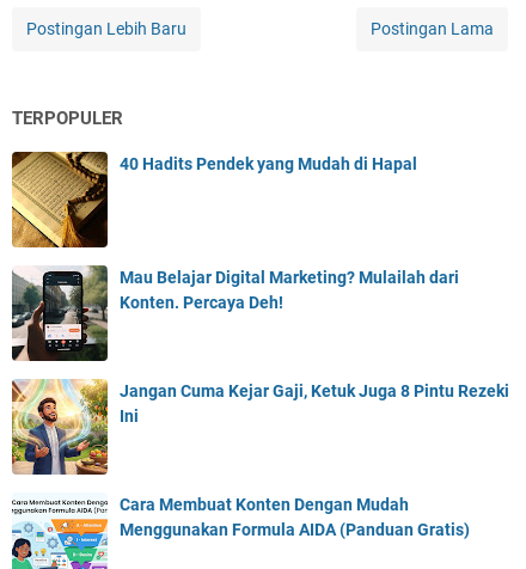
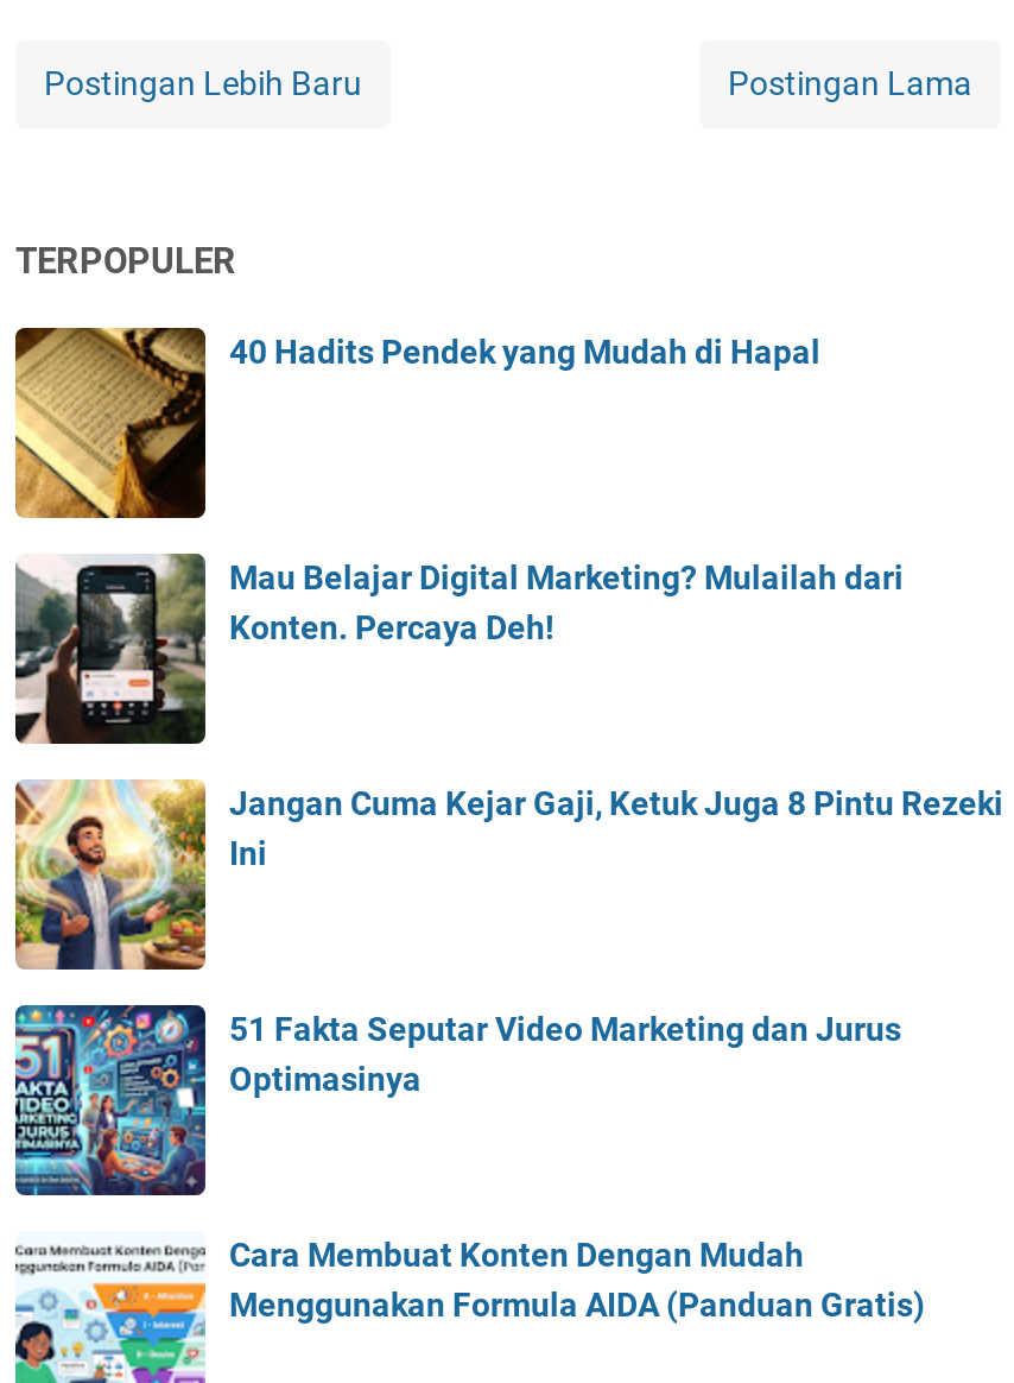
+ [image]
+ 51 Fakta Seputar Video Marketing dan Jurus
+ Optimasinya
